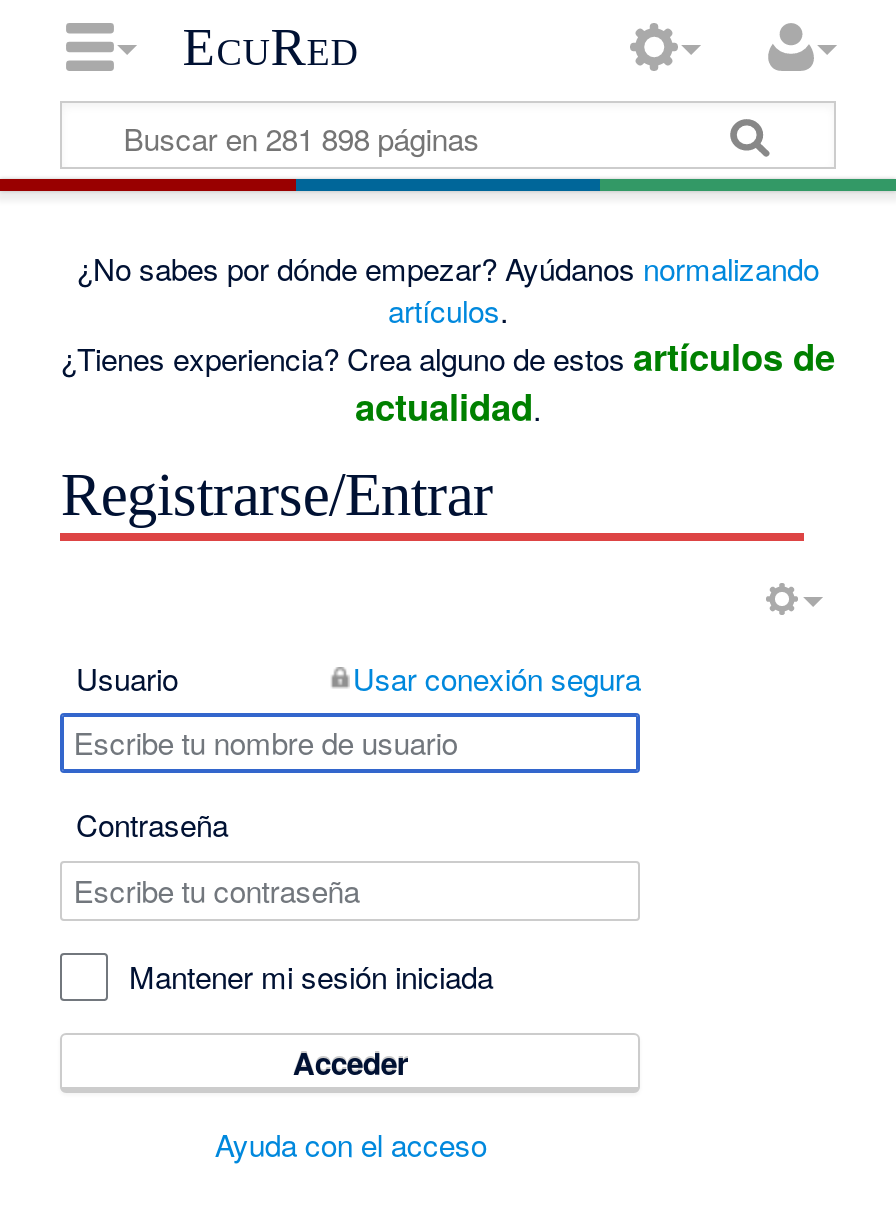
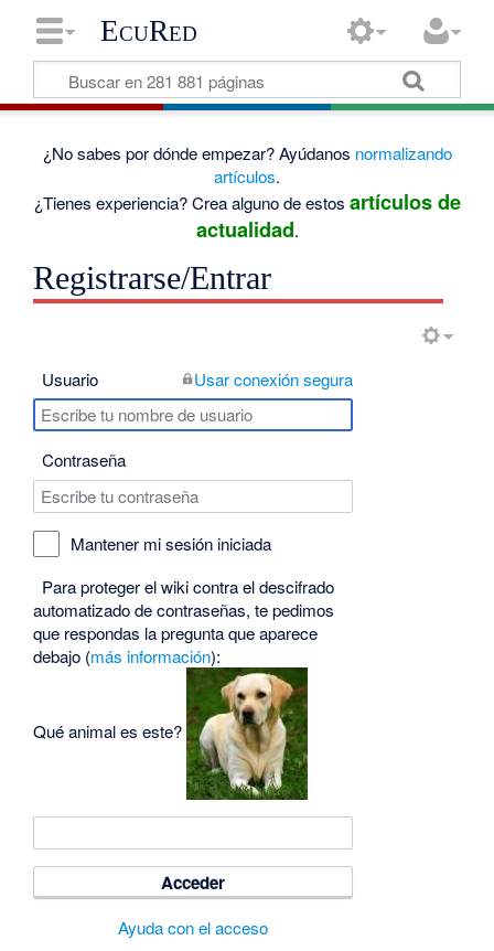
+ [image]
+ Para proteger el wiki contra el descifrado
+ automatizado de contraseñas, te pedimos
+ que respondas la pregunta que aparece
+ debajo (más información):
+ Qué animal es este?
